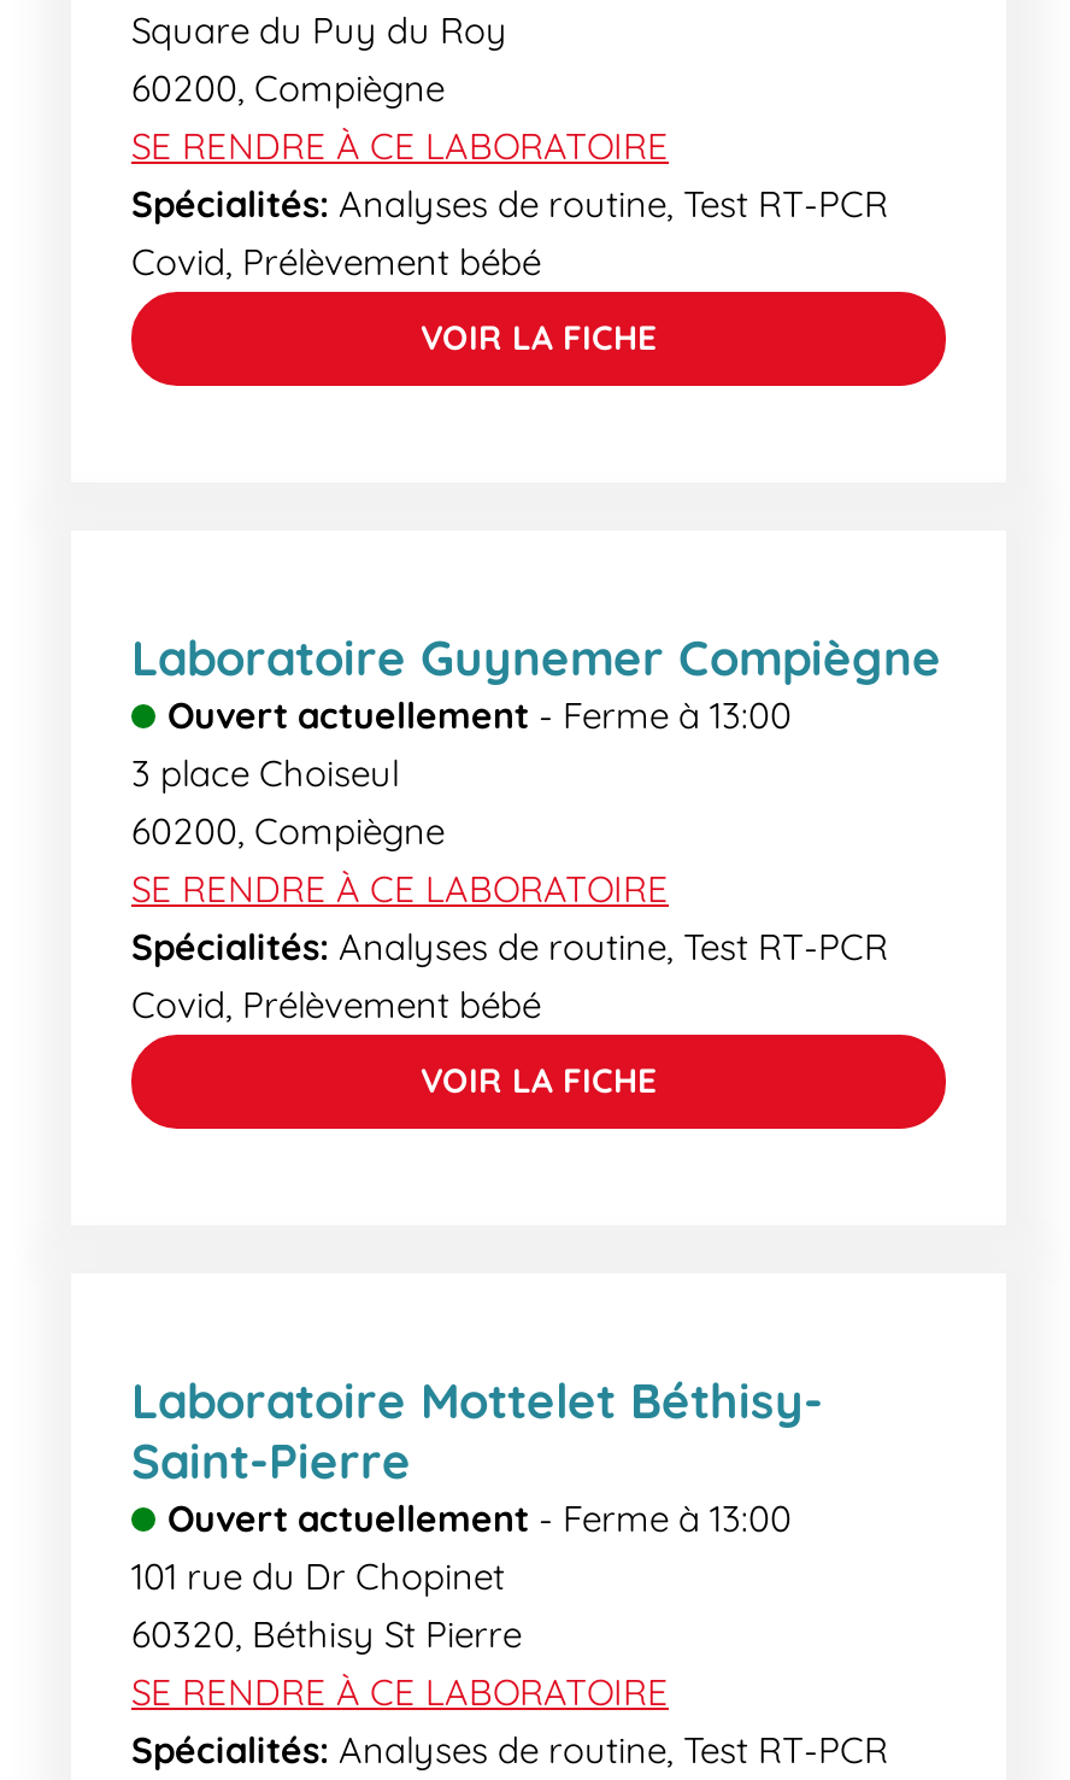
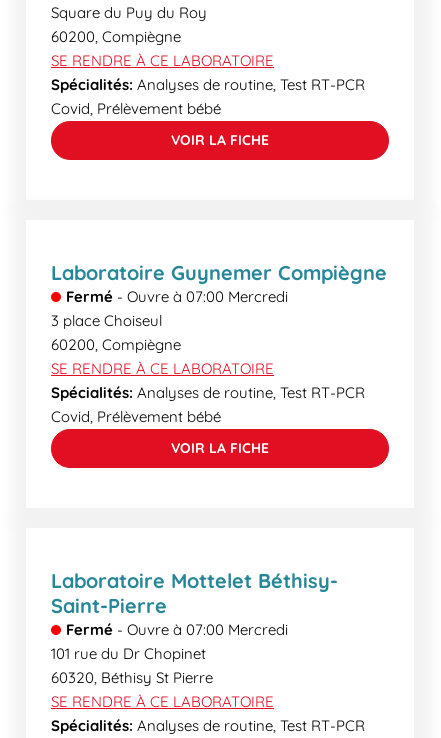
- Ouvert actuellement - Ferme à 13:00
+ Fermé - Ouvre à 07:00 Mercredi

- Ouvert actuellement - Ferme à 13:00
+ Fermé - Ouvre à 07:00 Mercredi
